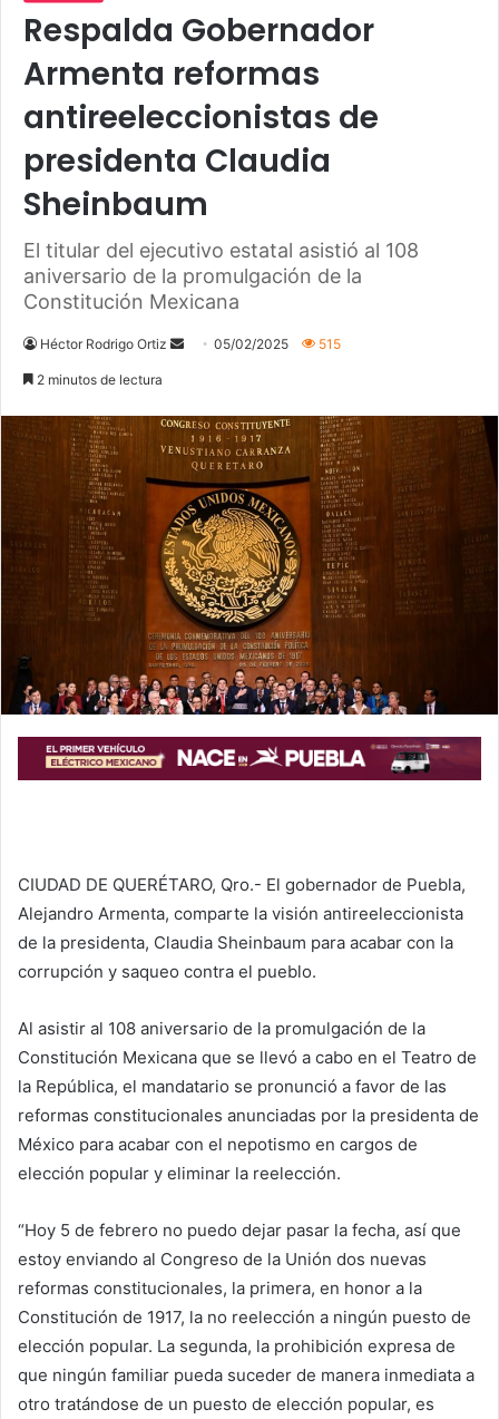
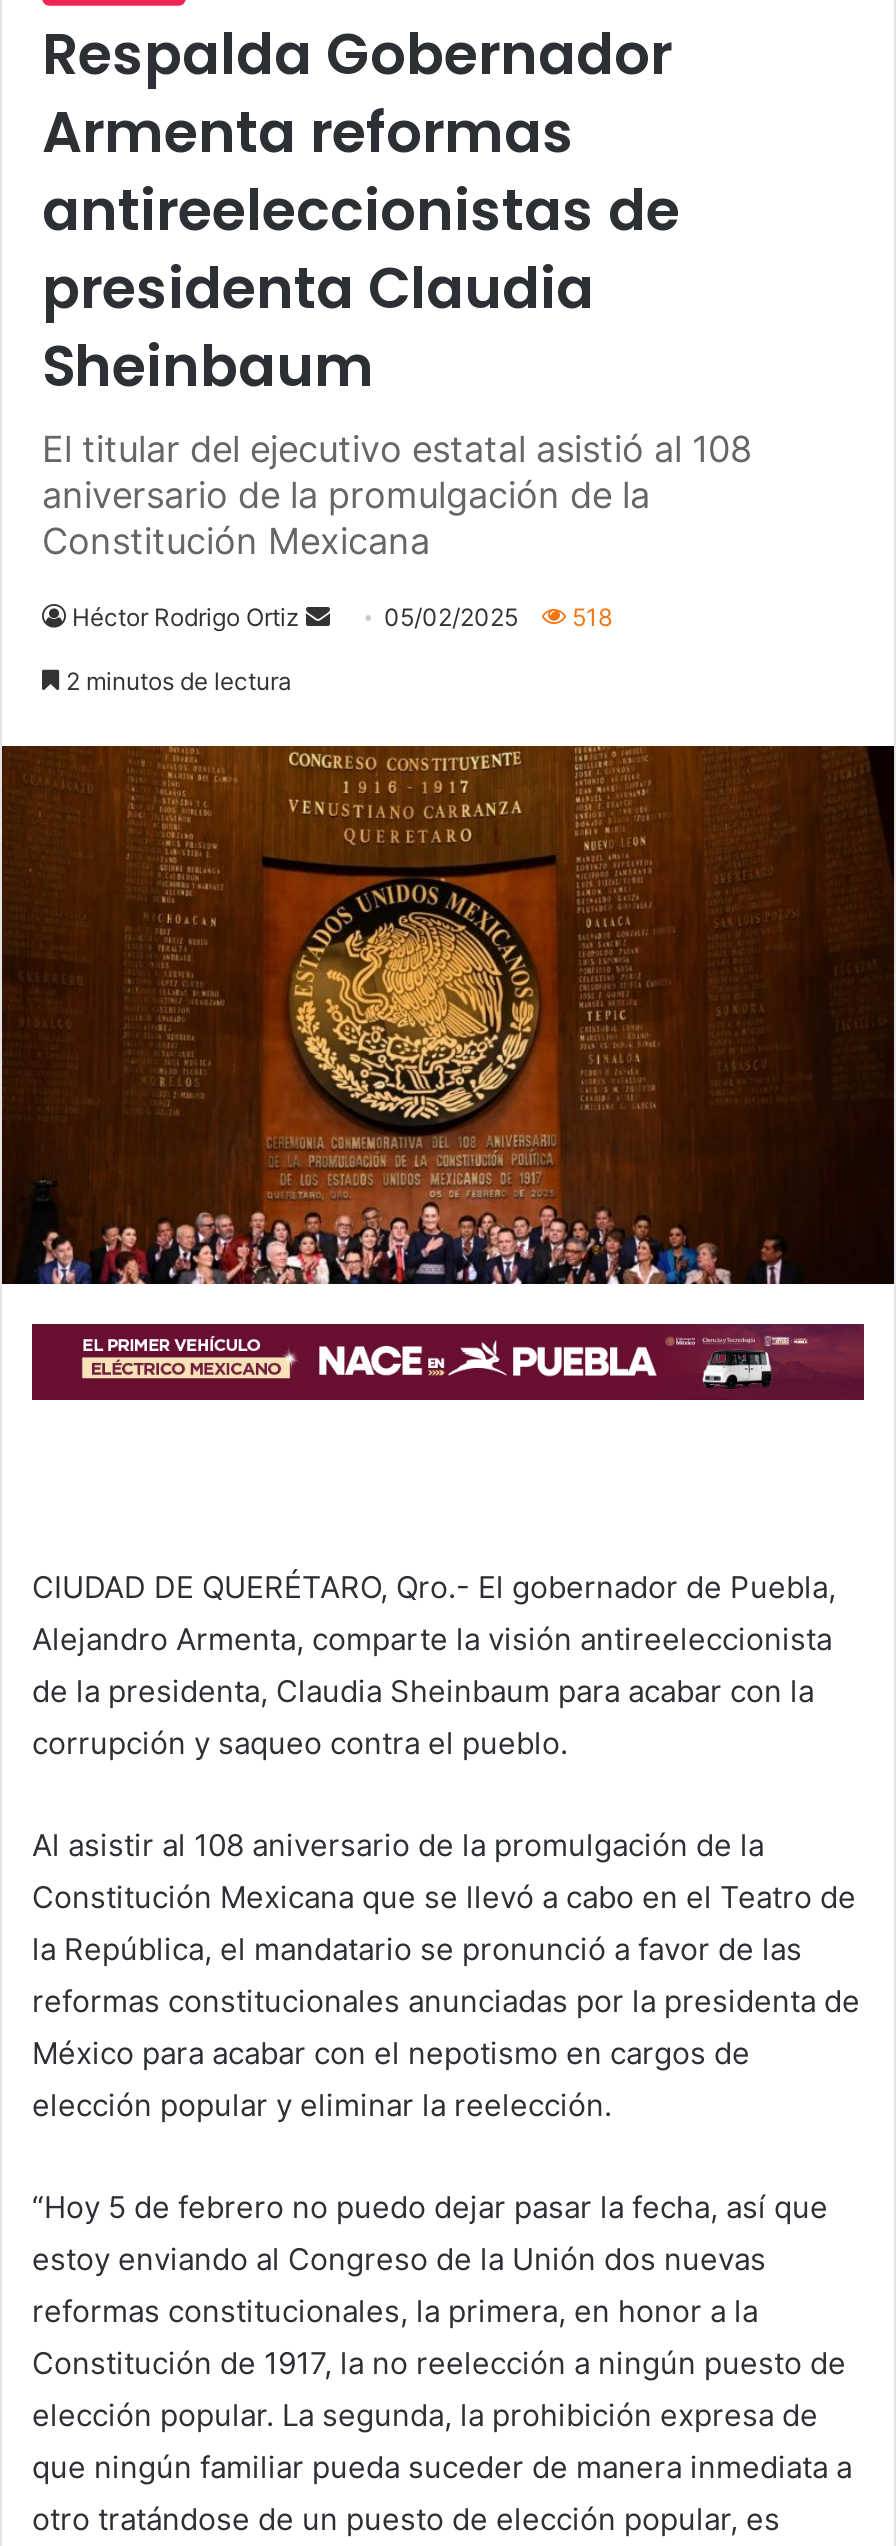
- 515
+ 518
